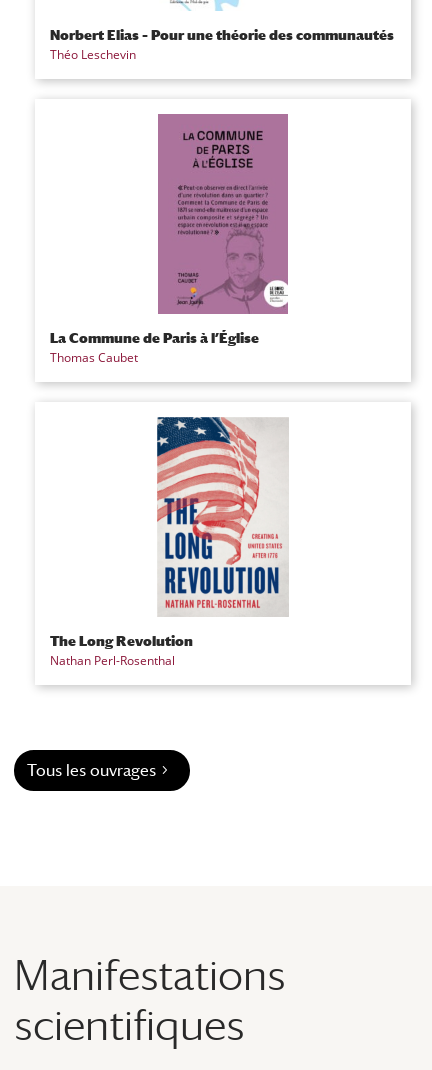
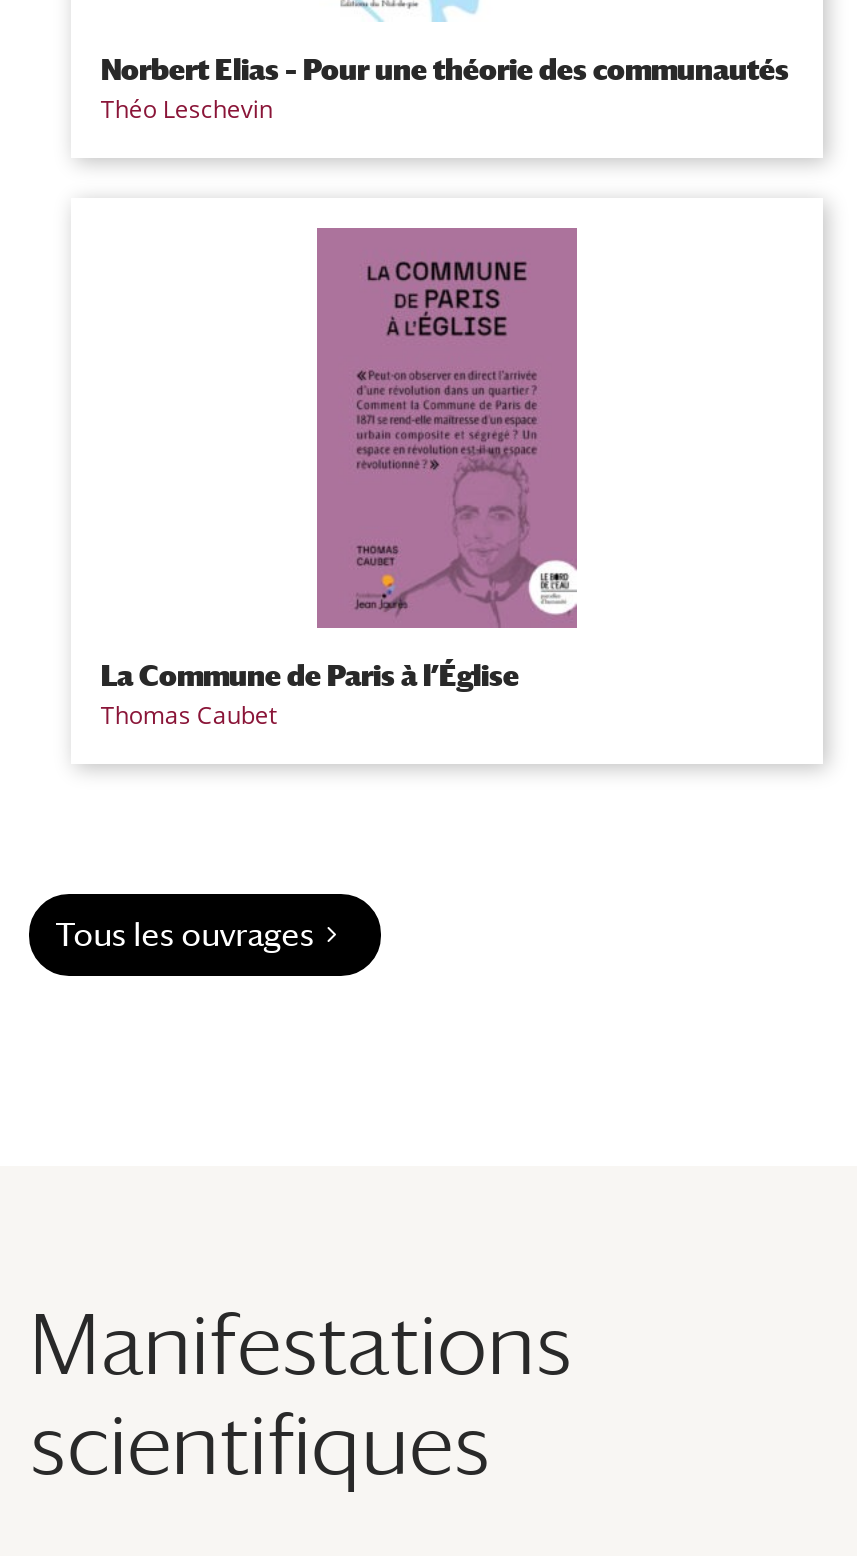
- [image]
- The Long Revolution
- Nathan Perl-Rosenthal
